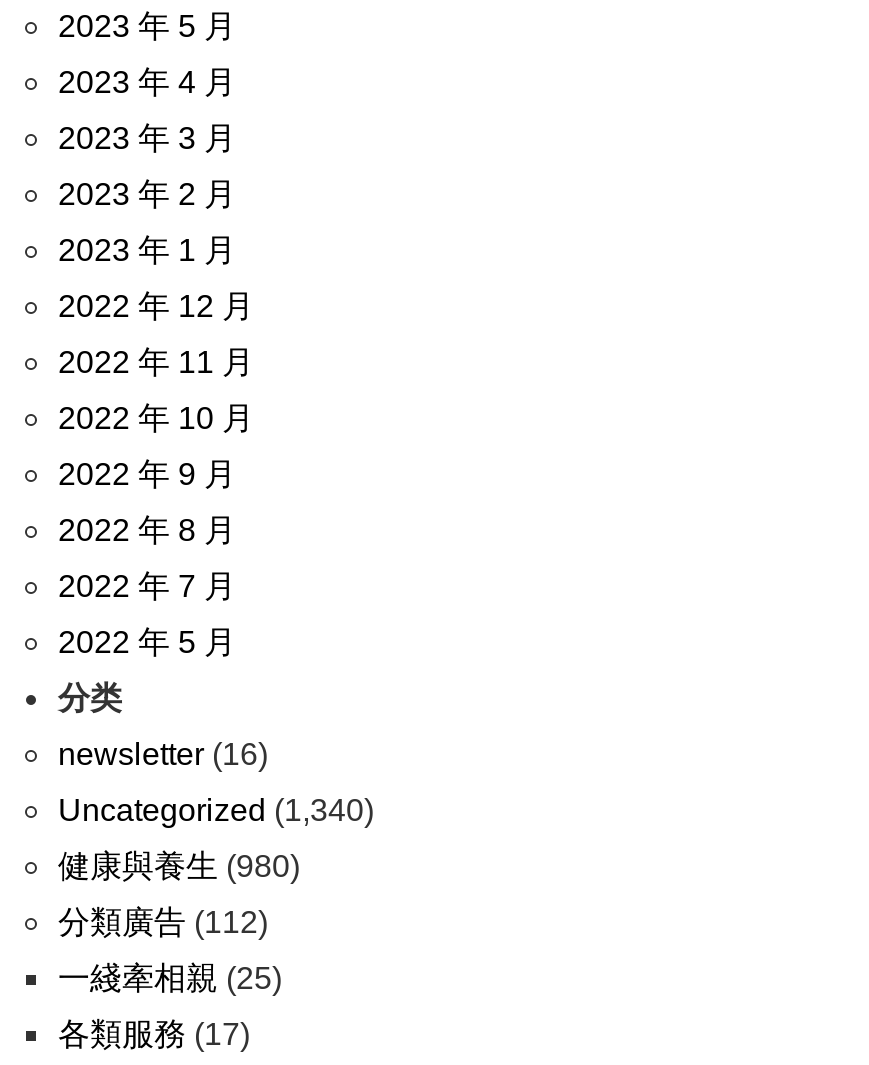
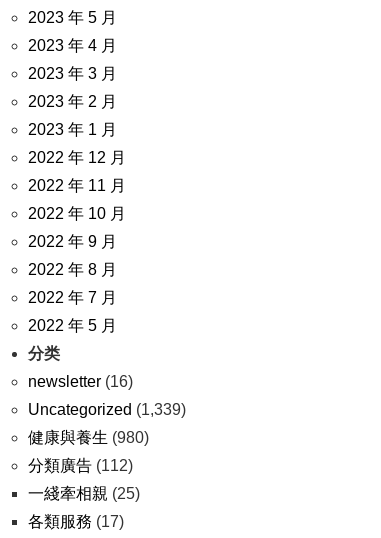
- Uncategorized (1,340)
+ Uncategorized (1,339)
